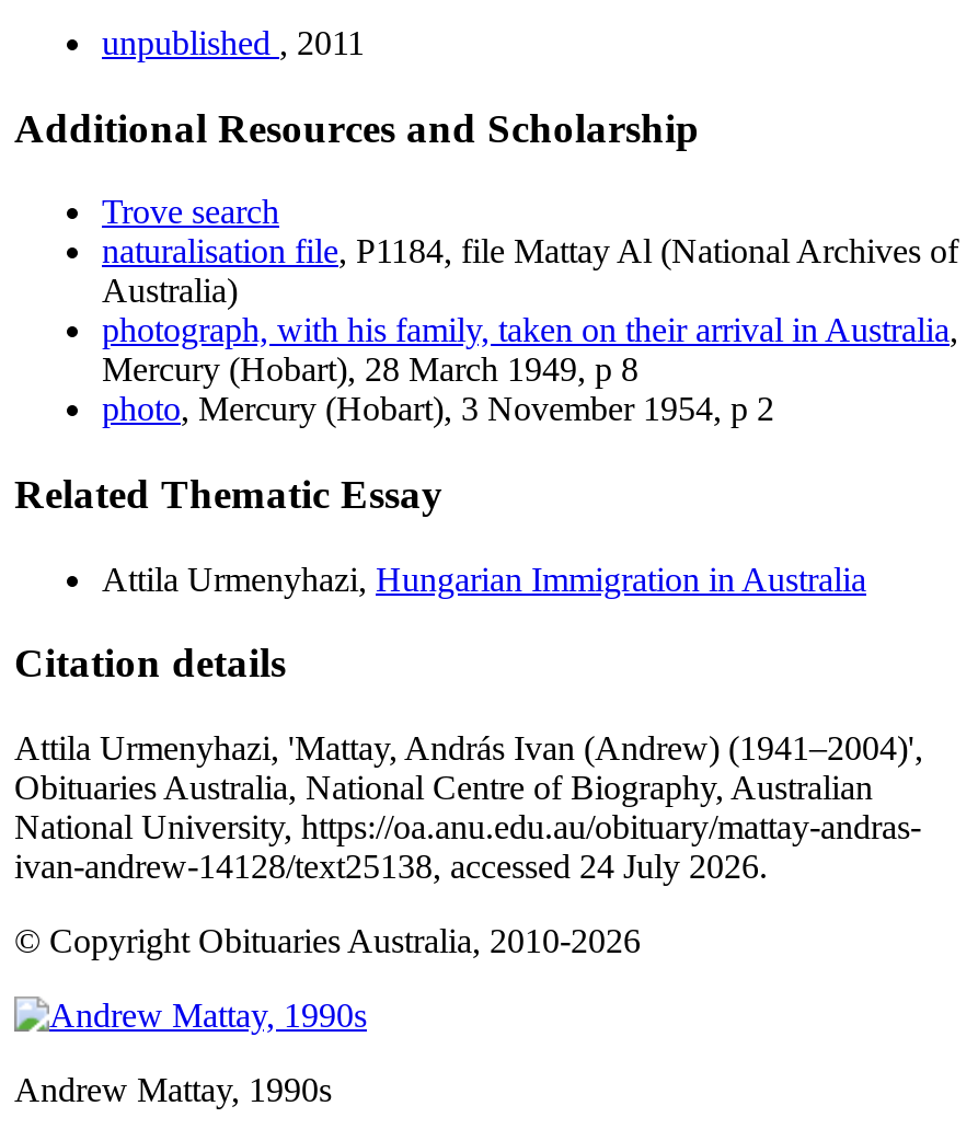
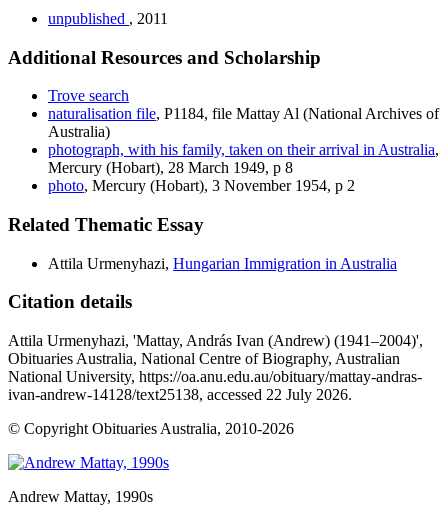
- ivan-andrew-14128/text25138, accessed 24 July 2026.
+ ivan-andrew-14128/text25138, accessed 22 July 2026.
